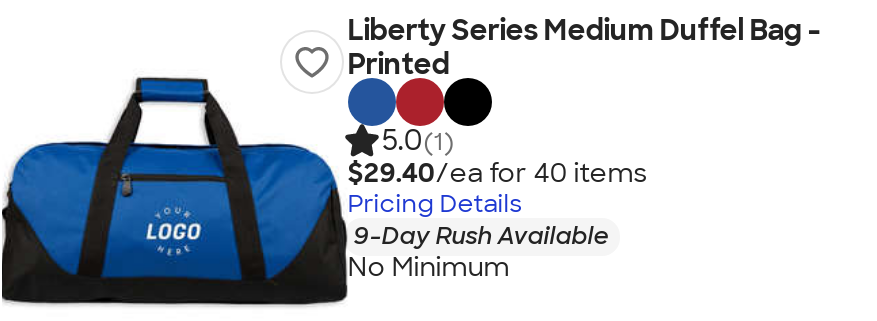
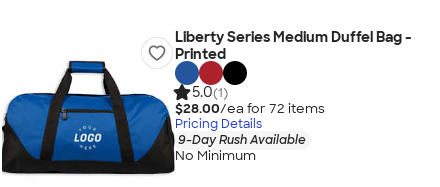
- $29.40/ea for 40 items
+ $28.00/ea for 72 items
